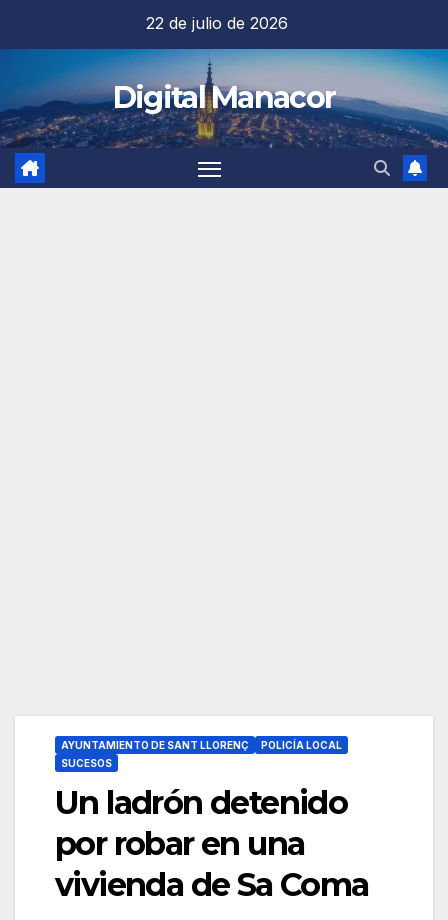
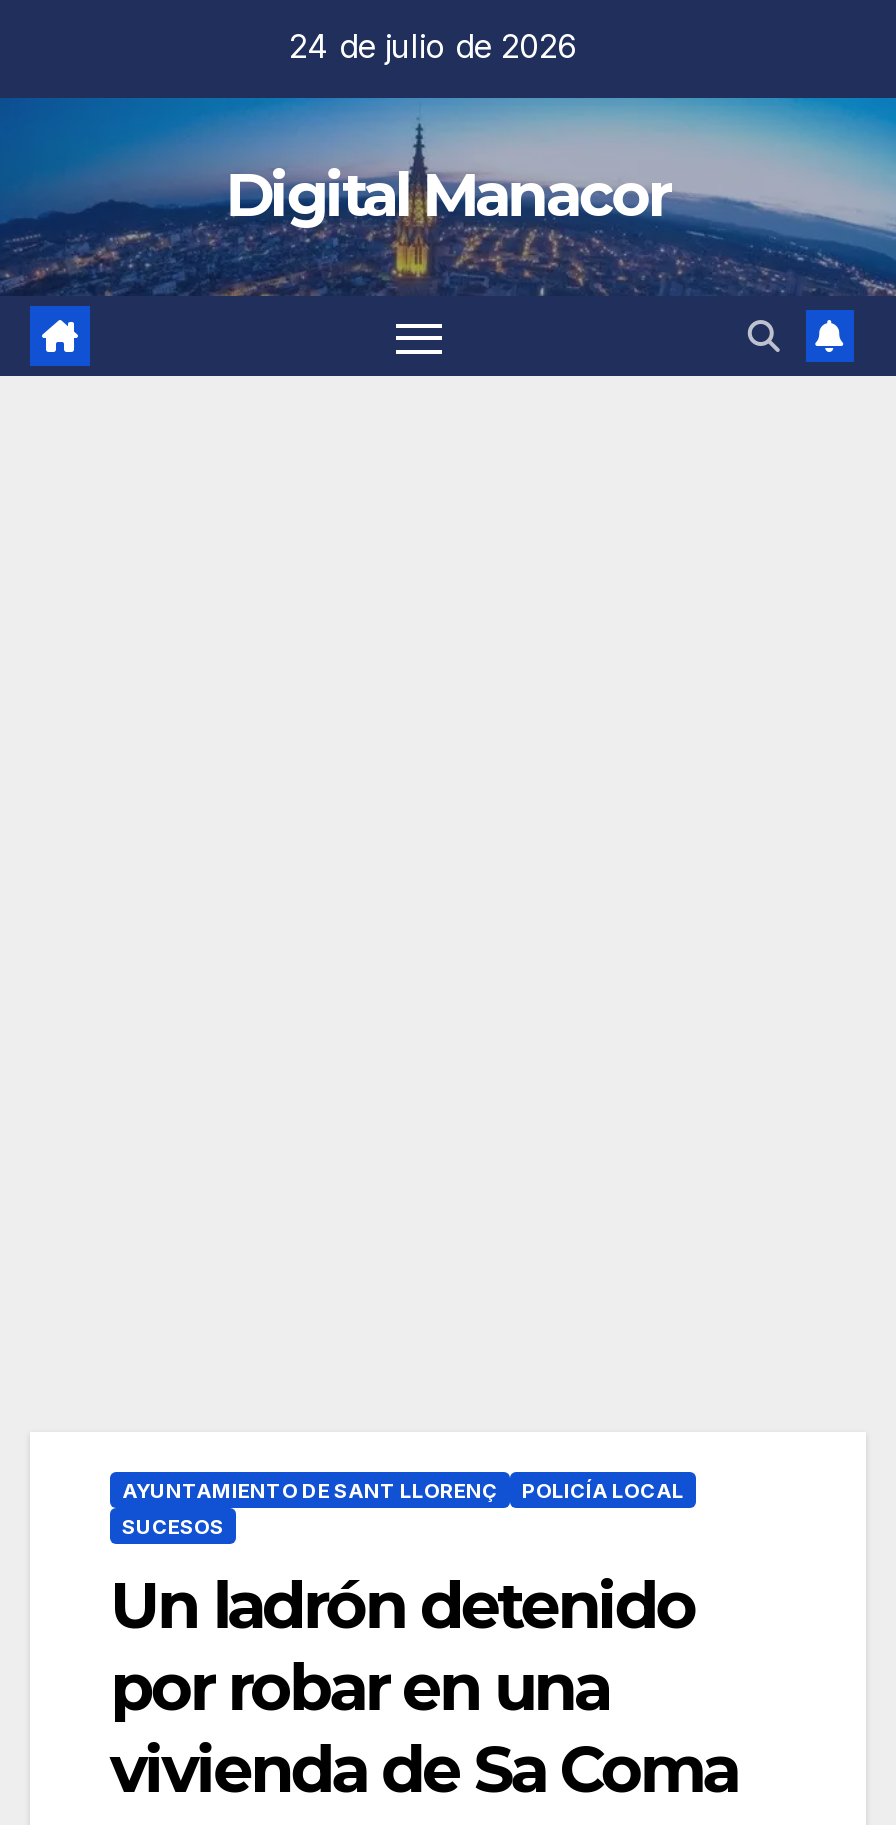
- 22 de julio de 2026
+ 24 de julio de 2026
